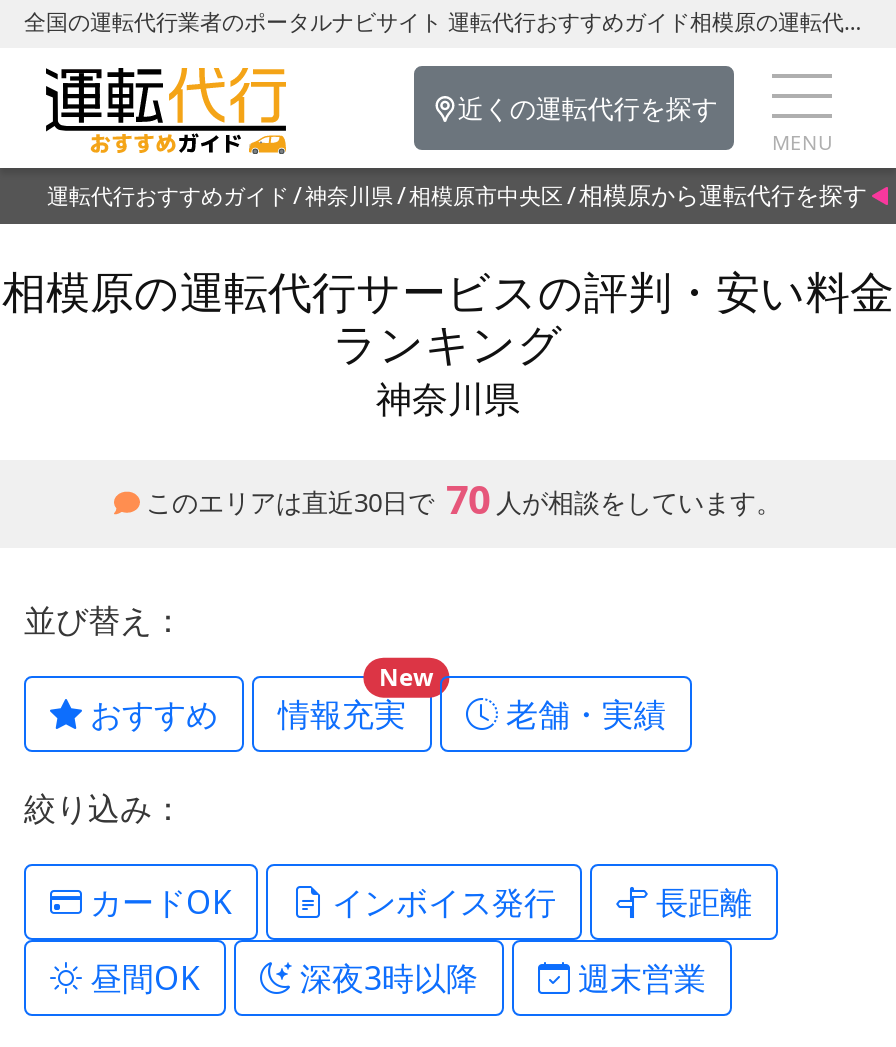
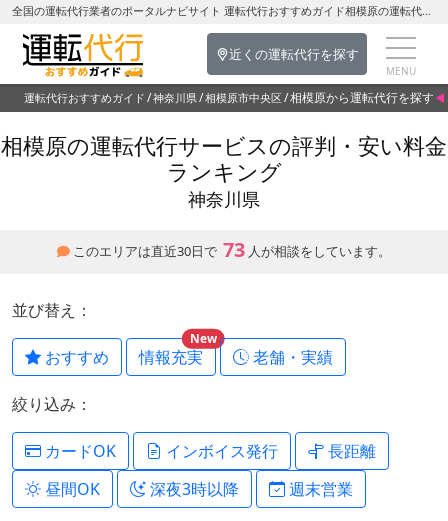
- このエリアは直近30日で 70 人が相談をしています。
+ このエリアは直近30日で 73 人が相談をしています。
